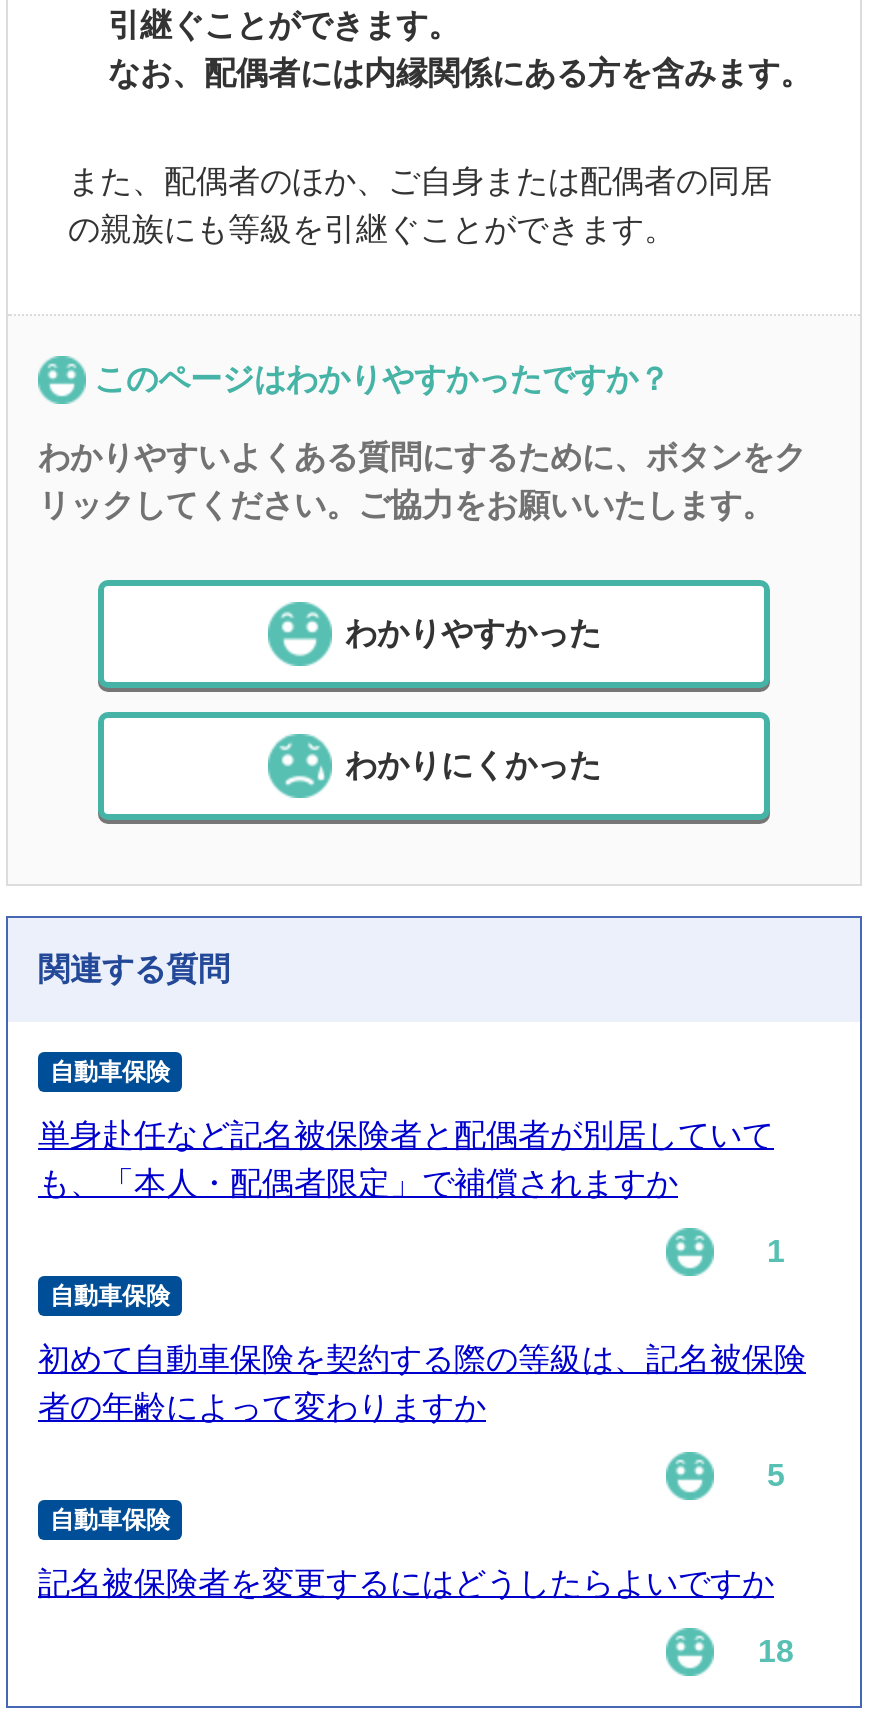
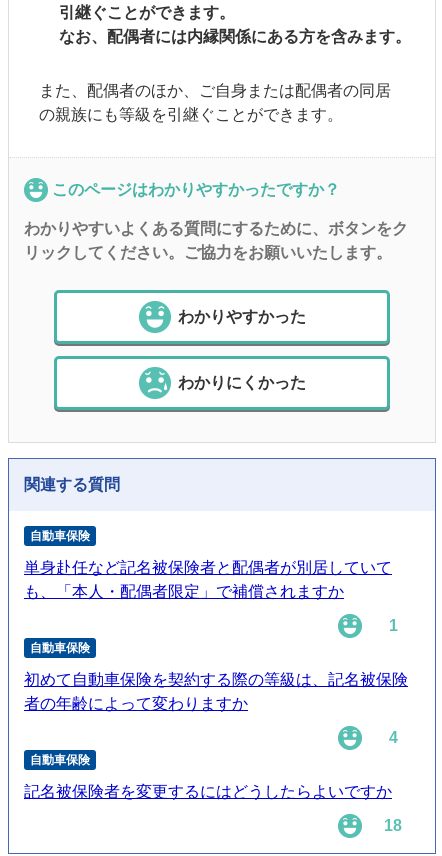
- 5
+ 4
